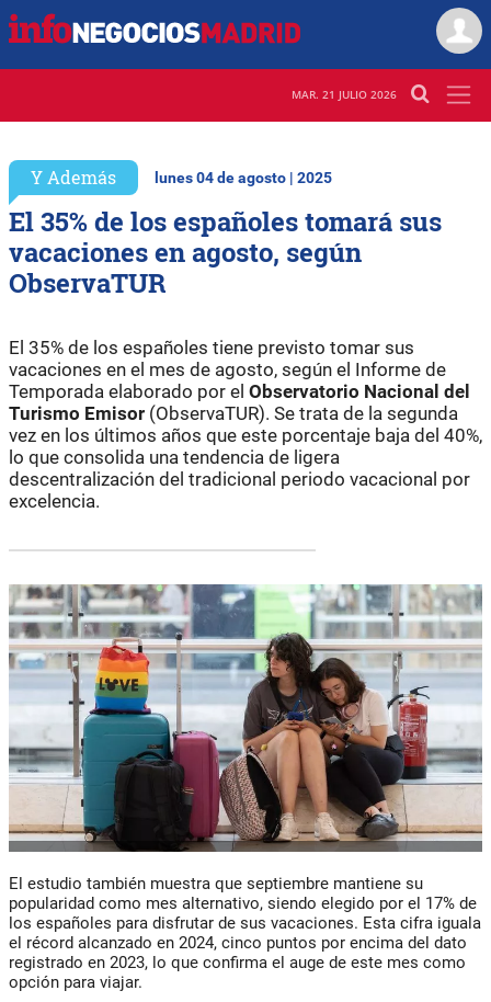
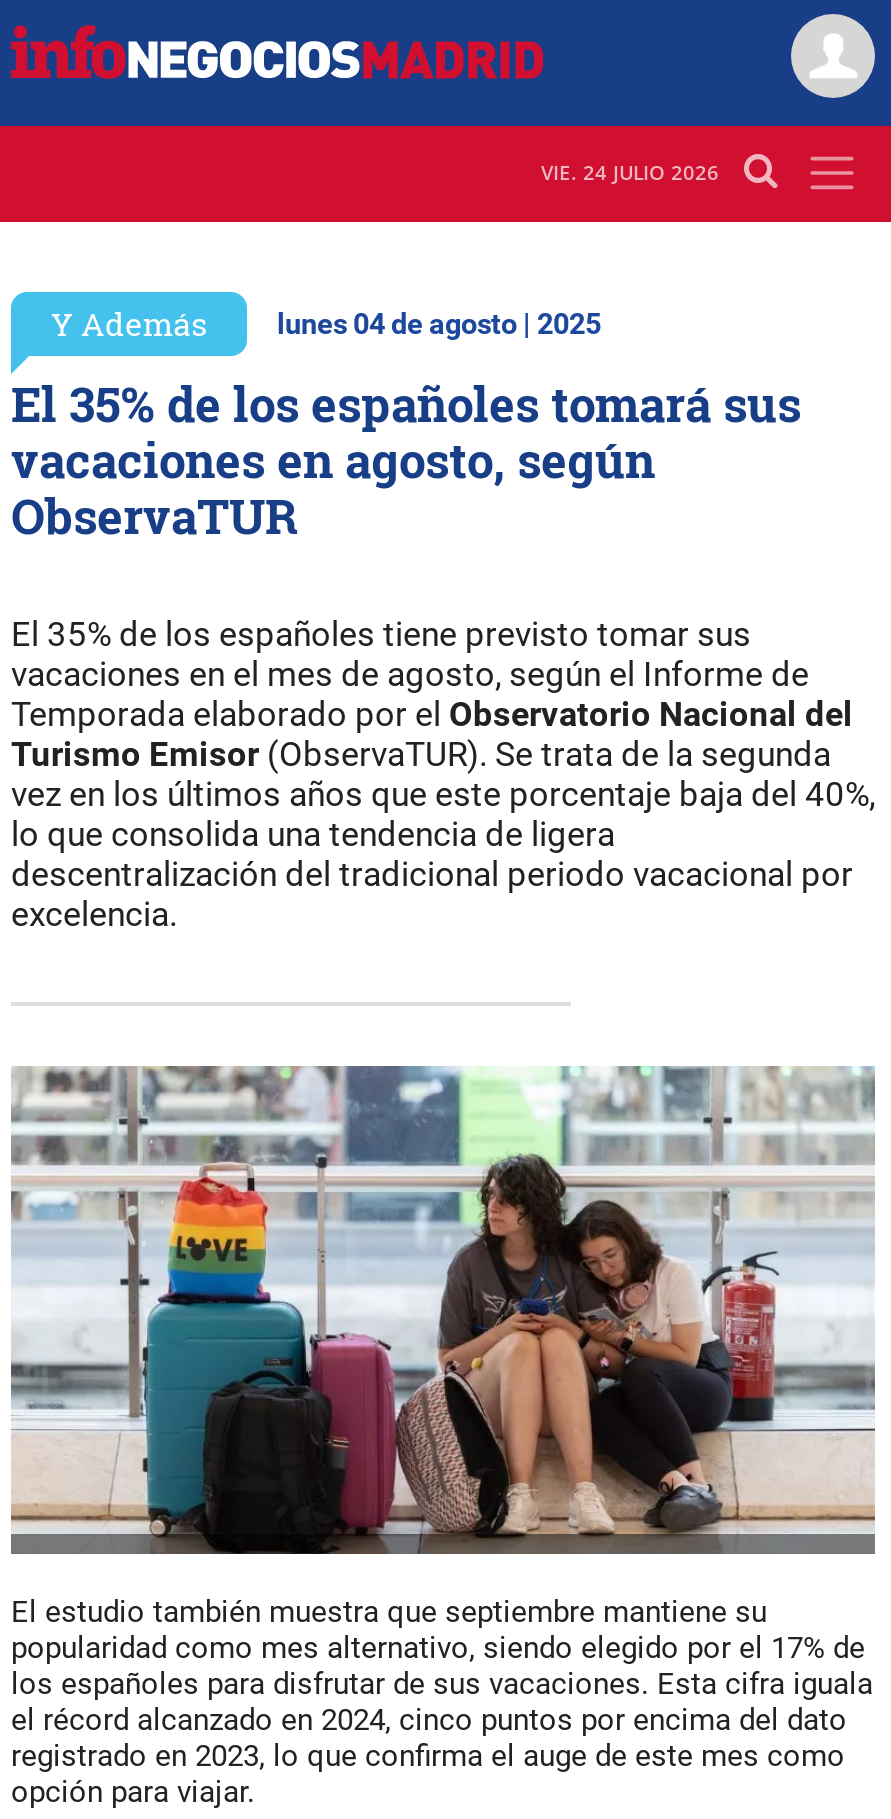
- MAR. 21 JULIO 2026
+ VIE. 24 JULIO 2026
